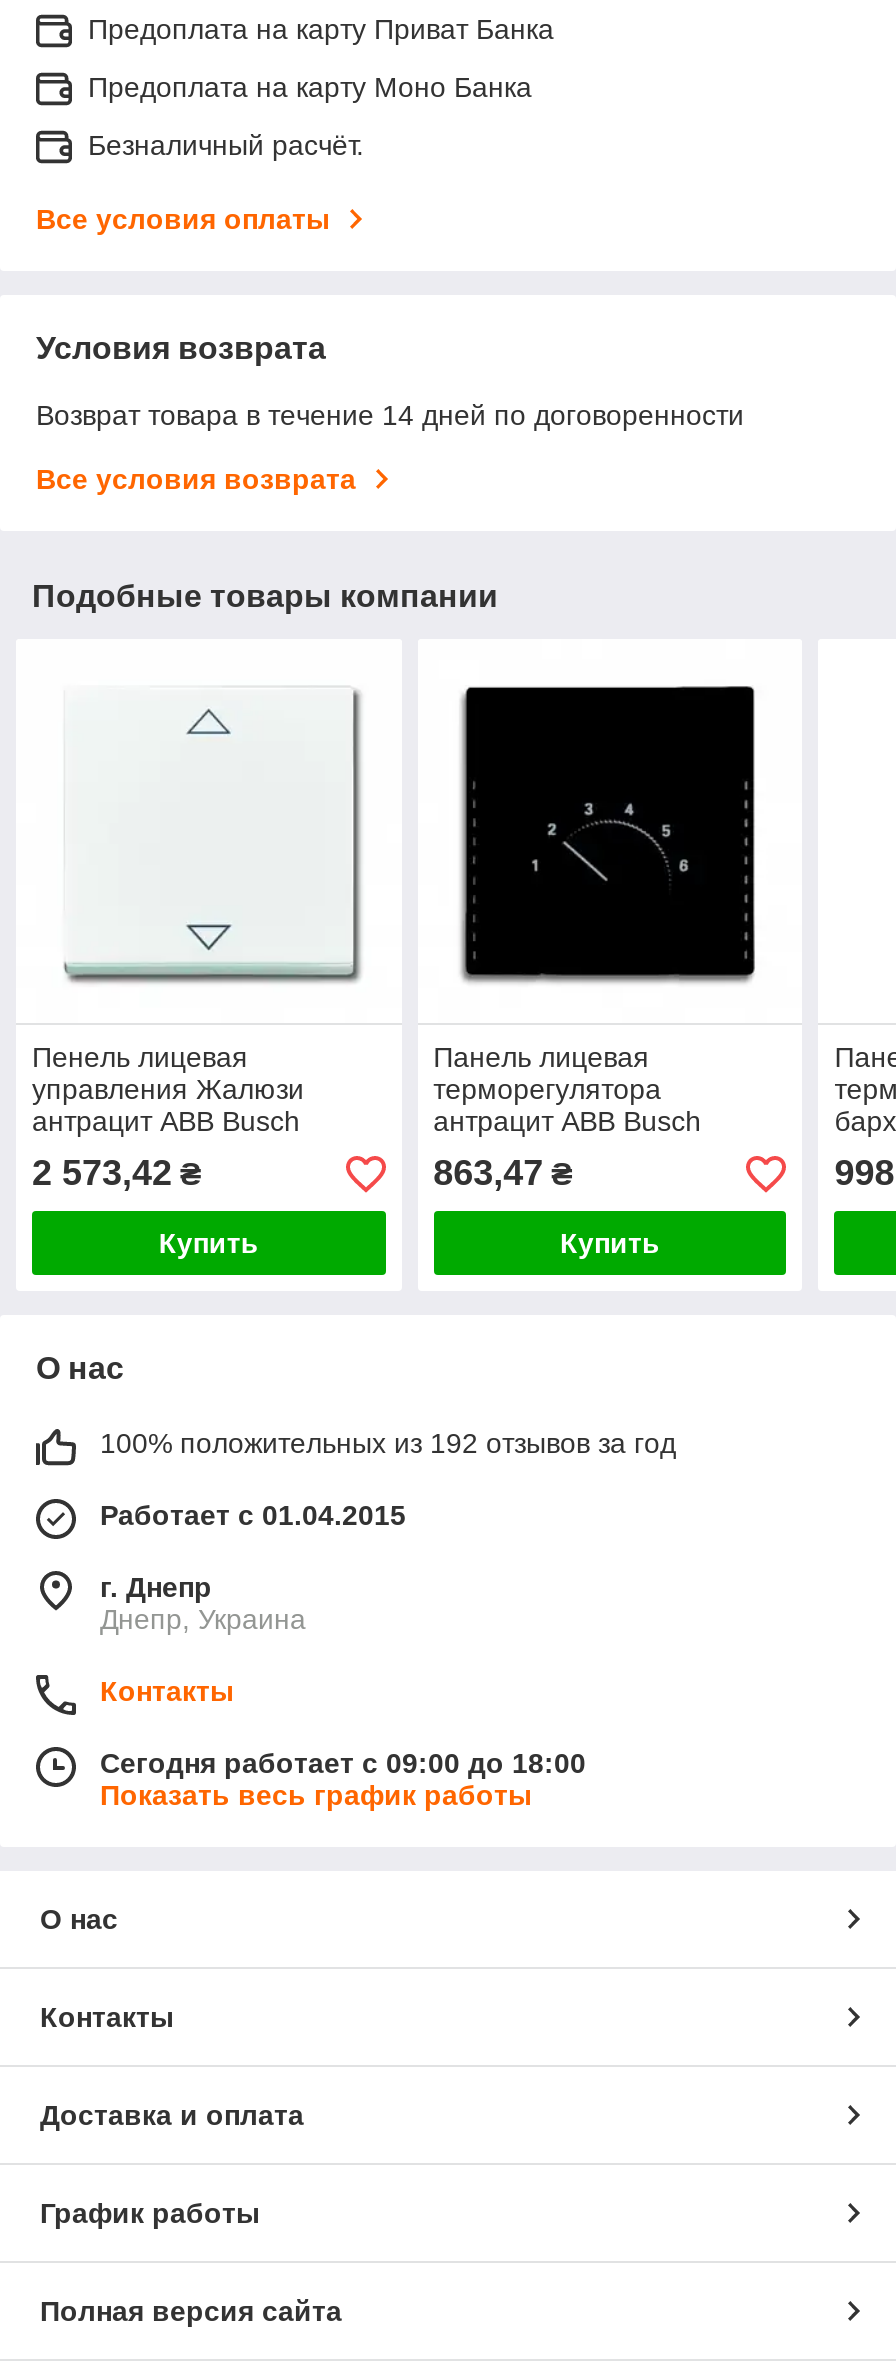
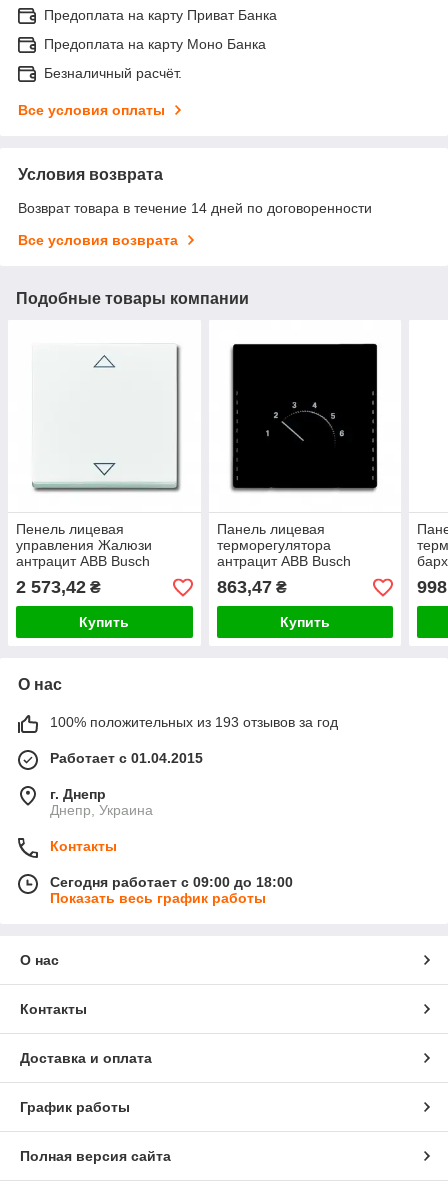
- 100% положительных из 192 отзывов за год
+ 100% положительных из 193 отзывов за год
